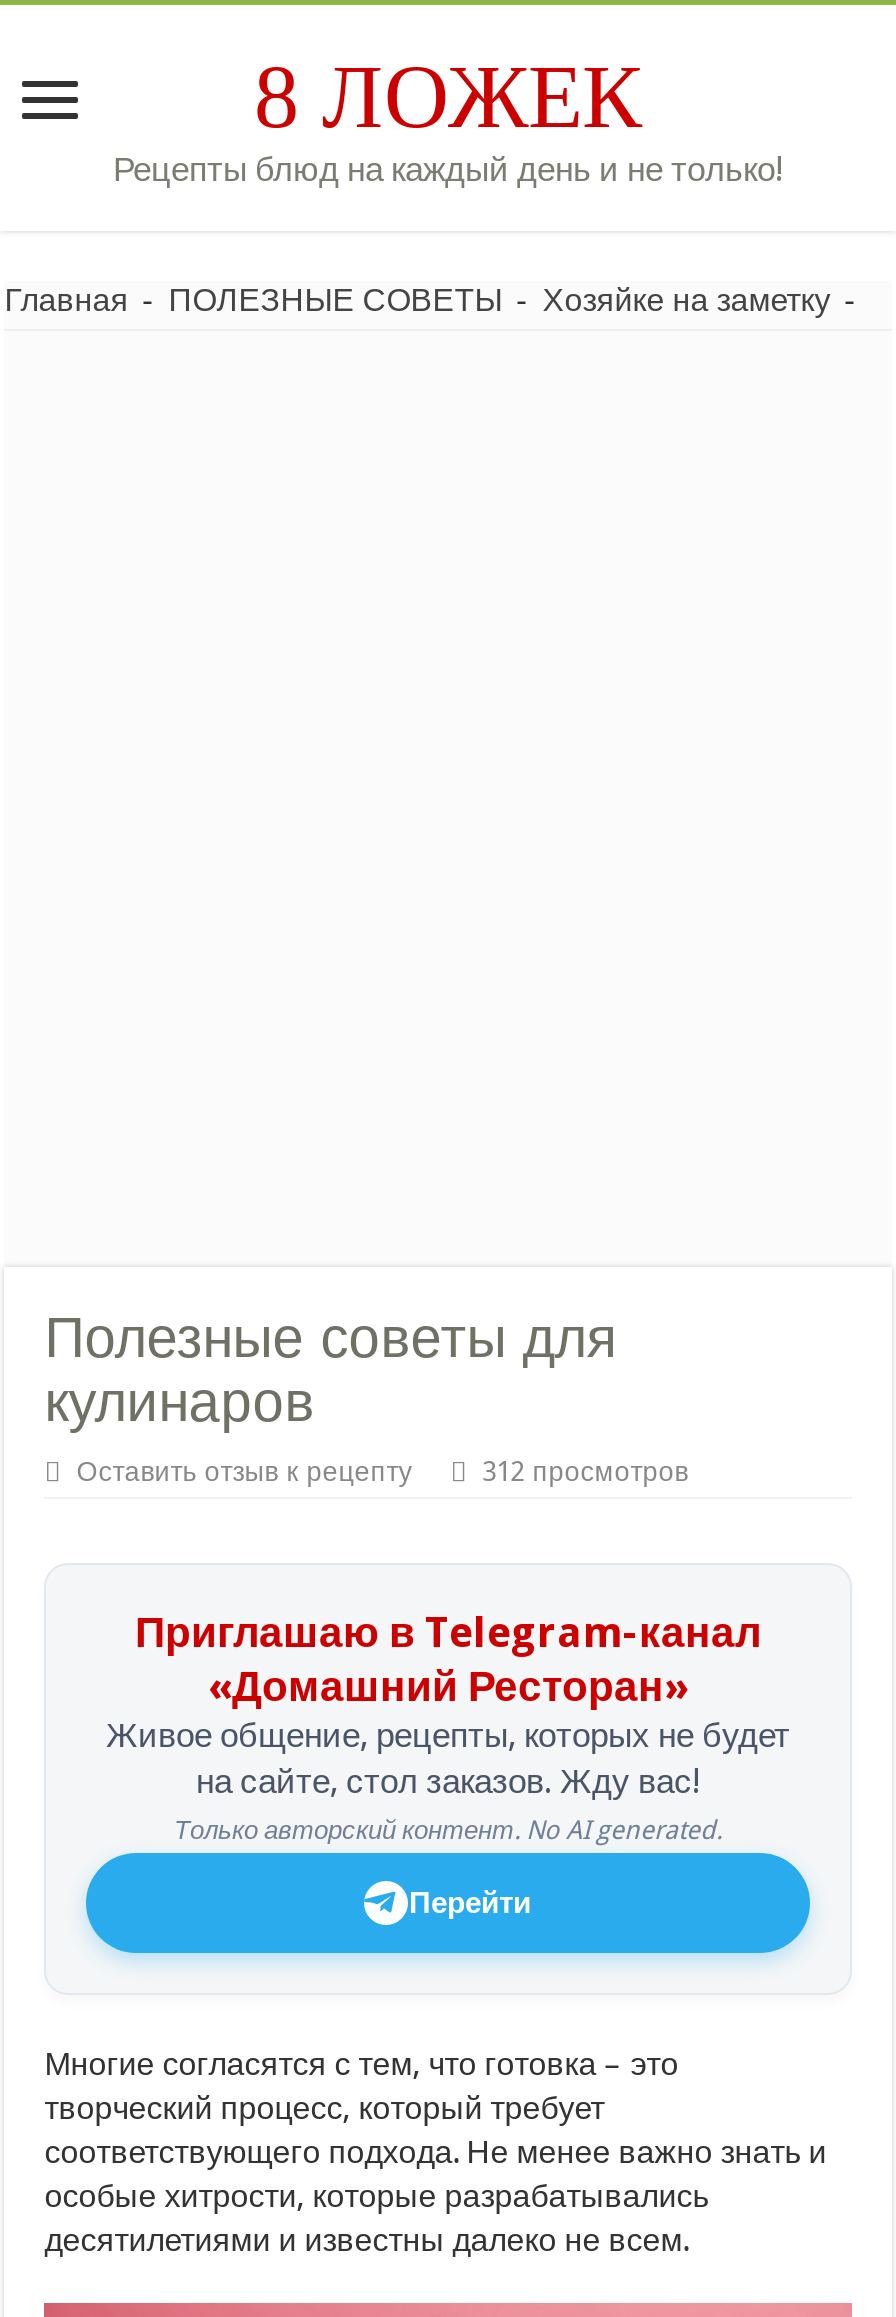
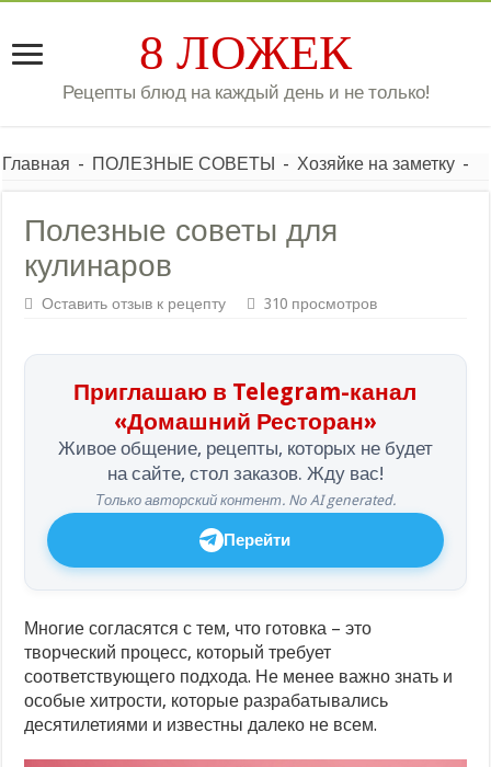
- 312 просмотров
+ 310 просмотров
